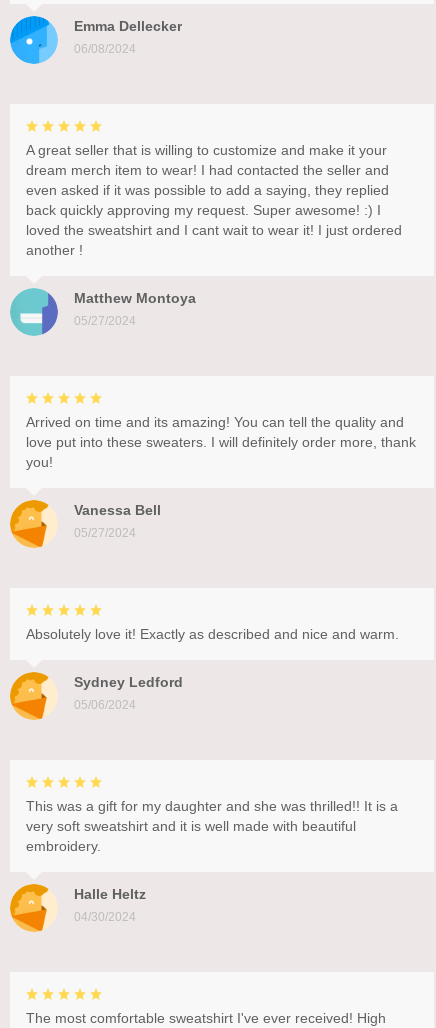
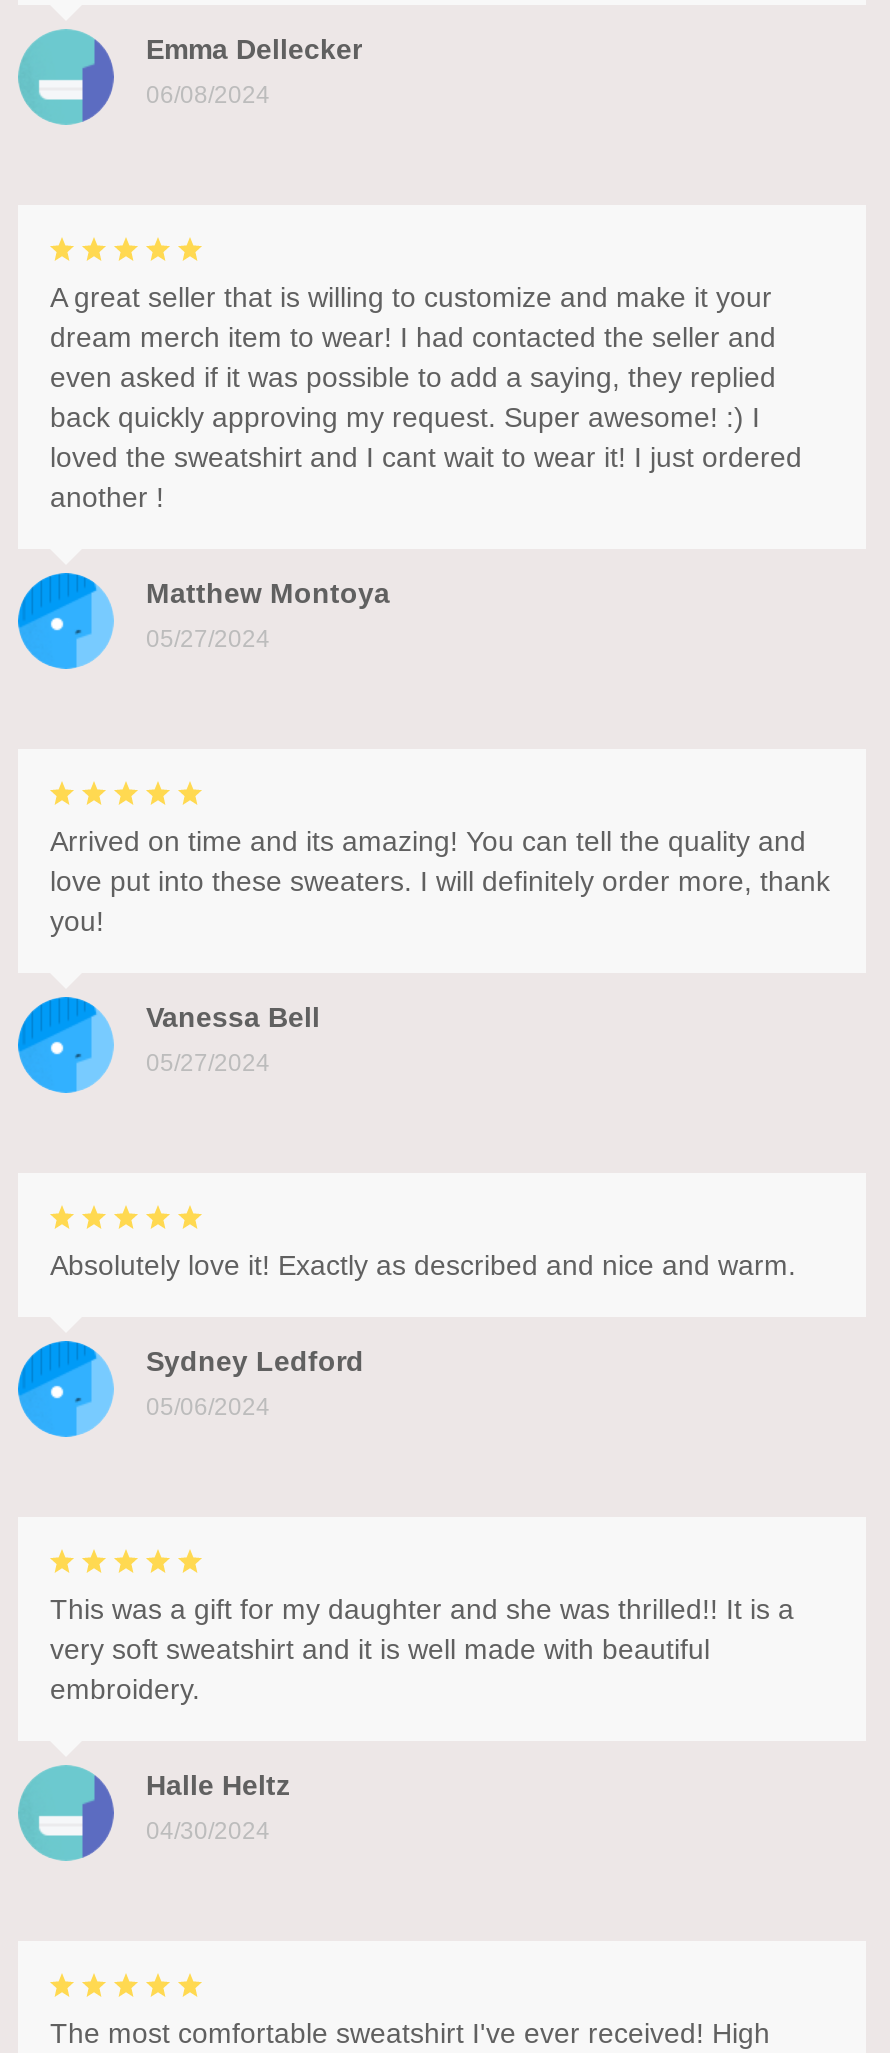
moved down: [image]

moved up: [image]

- [image]
+ [image]

- [image]
+ [image]

- [image]
+ [image]
